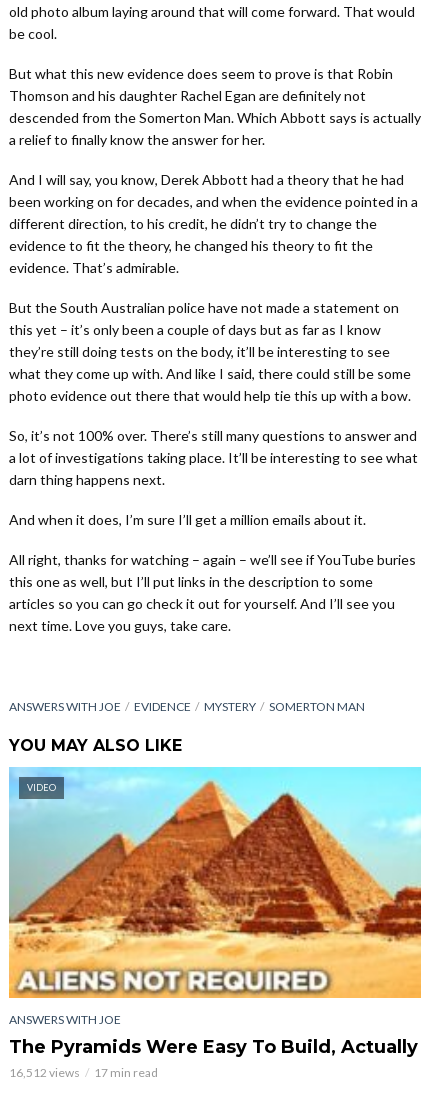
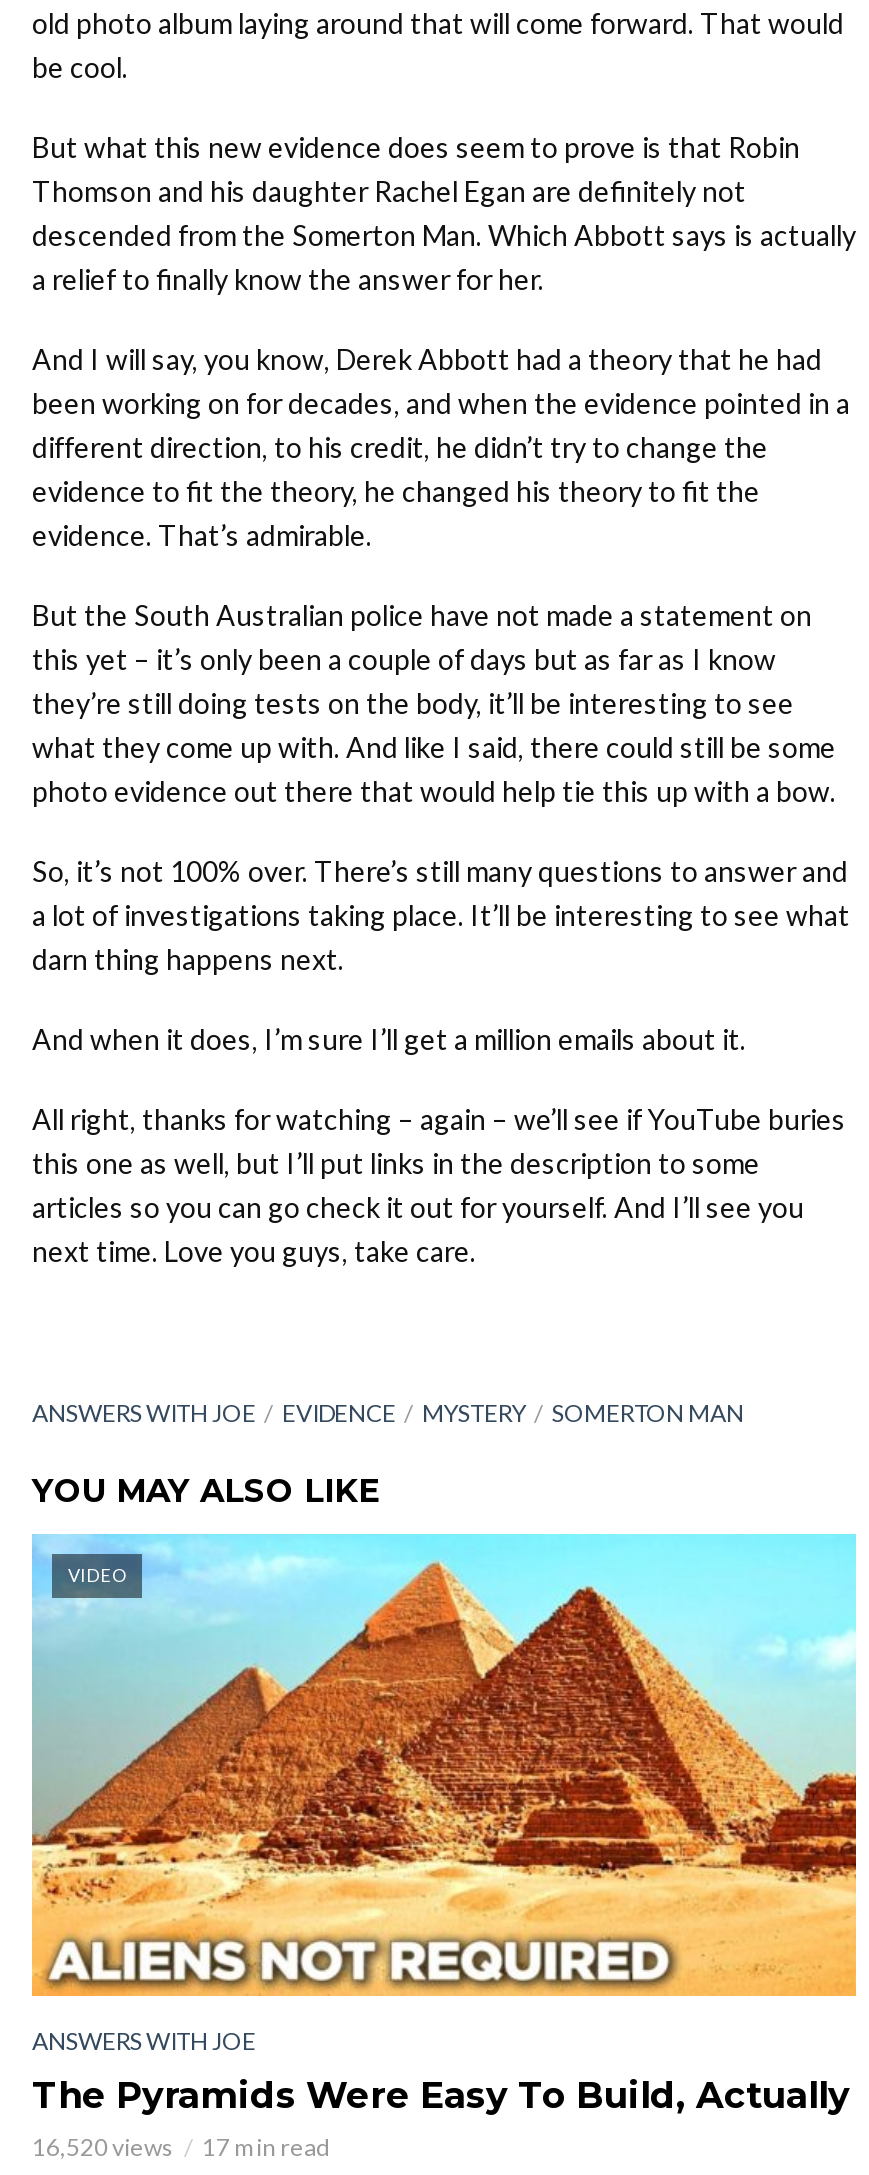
- 16,512 views 17 min read
+ 16,520 views 17 min read
